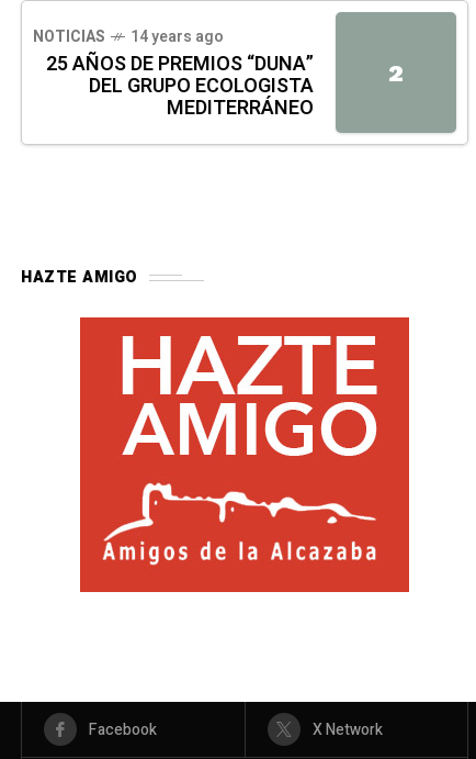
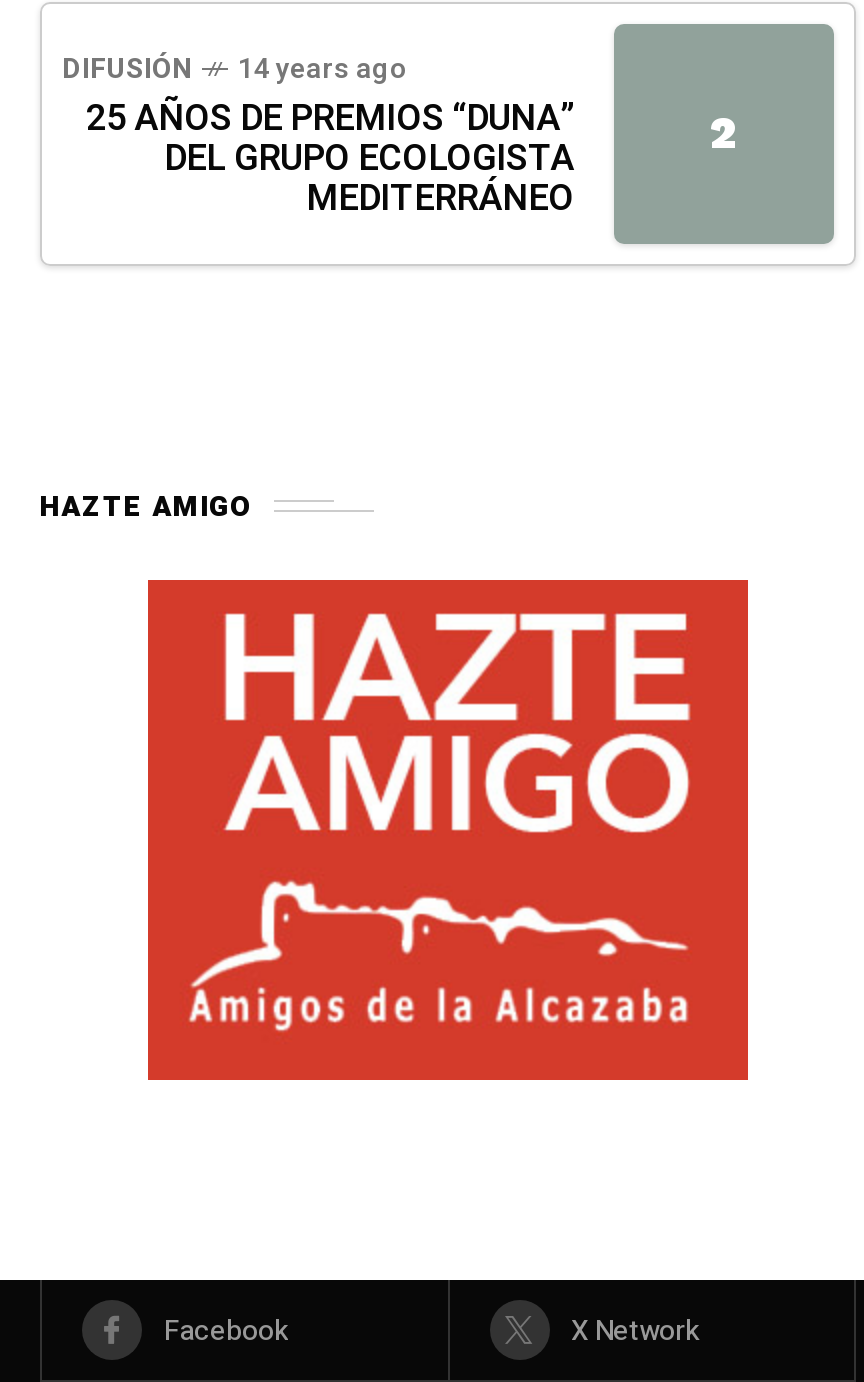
- NOTICIAS
+ DIFUSIÓN
